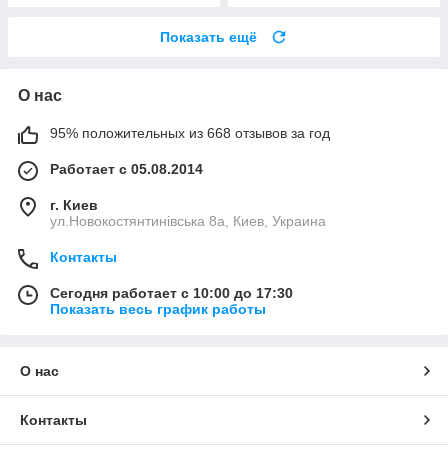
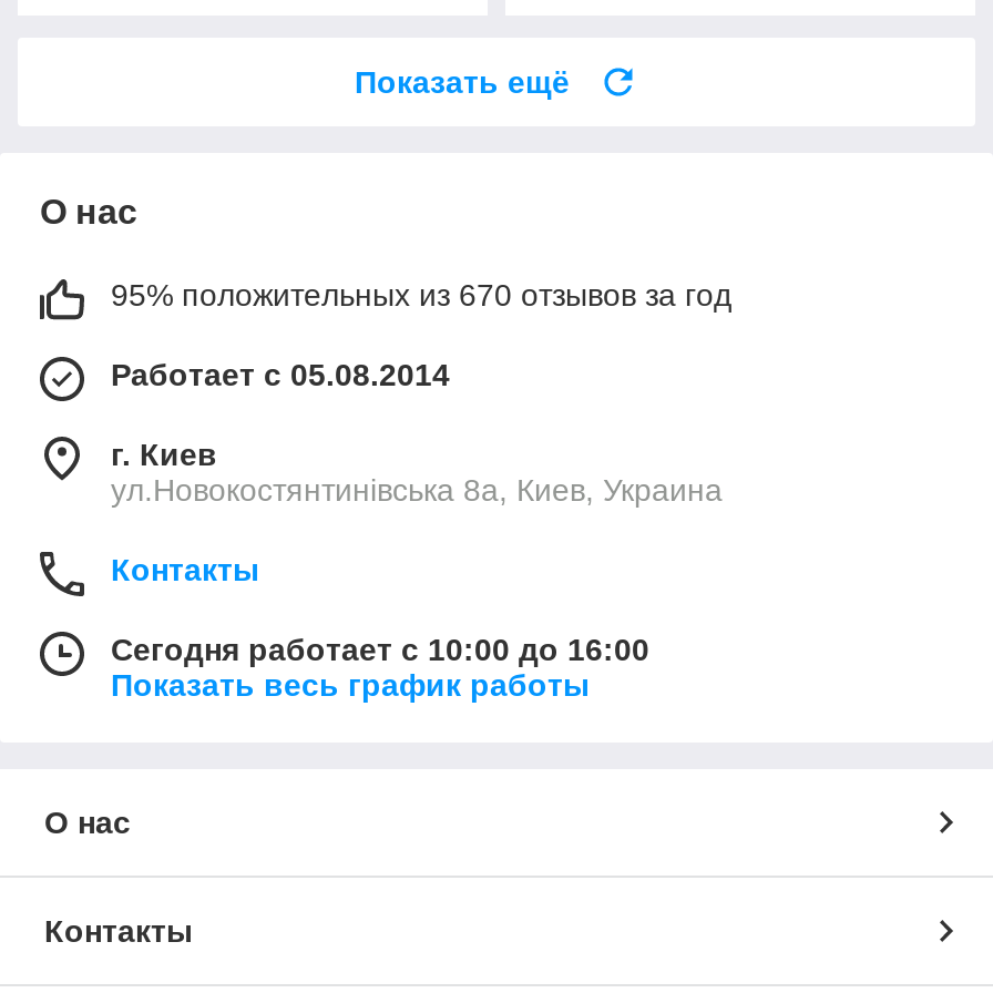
- 95% положительных из 668 отзывов за год
+ 95% положительных из 670 отзывов за год

- Сегодня работает с 10:00 до 17:30
+ Сегодня работает с 10:00 до 16:00
